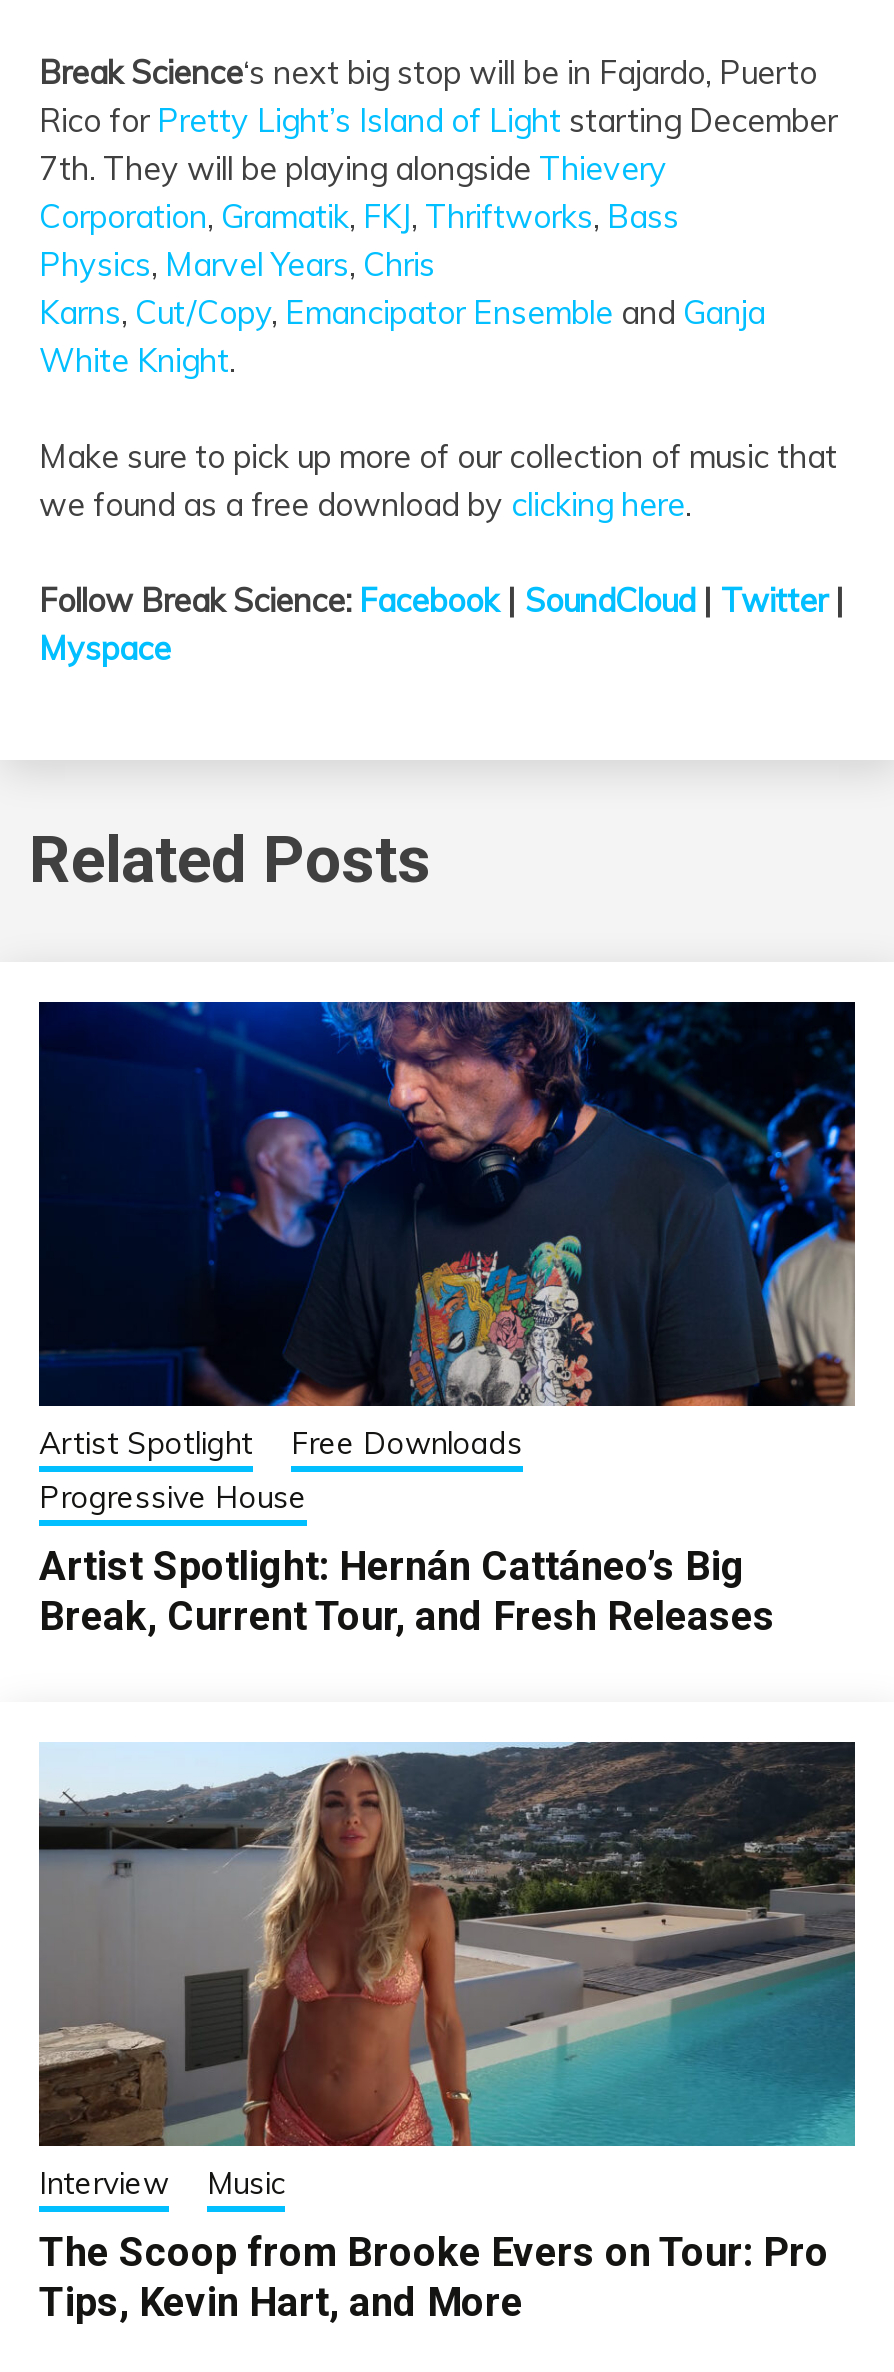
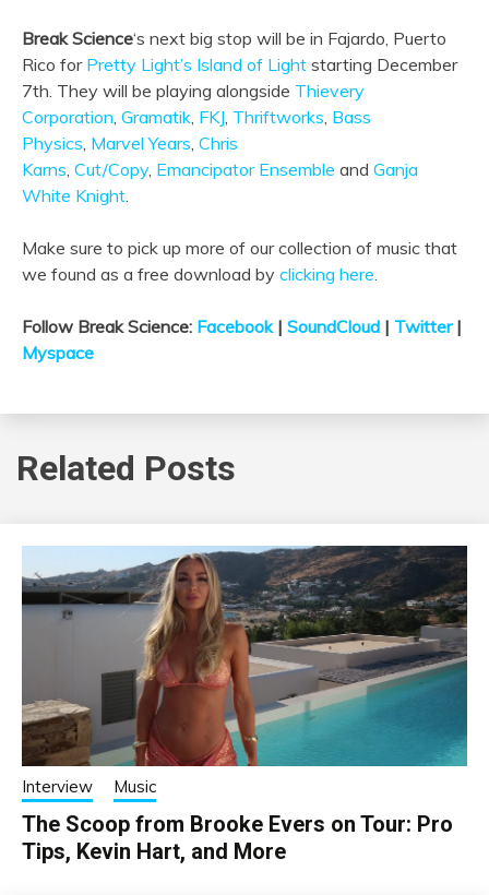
- [image]
- Artist Spotlight
- Free Downloads
- Progressive House
- Artist Spotlight: Hernán Cattáneo’s Big
- Break, Current Tour, and Fresh Releases
